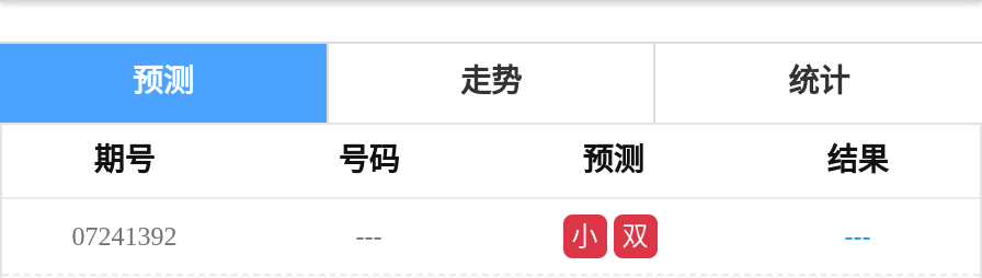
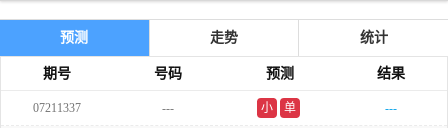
- 07241392
+ 07211337

- 双
+ 单
